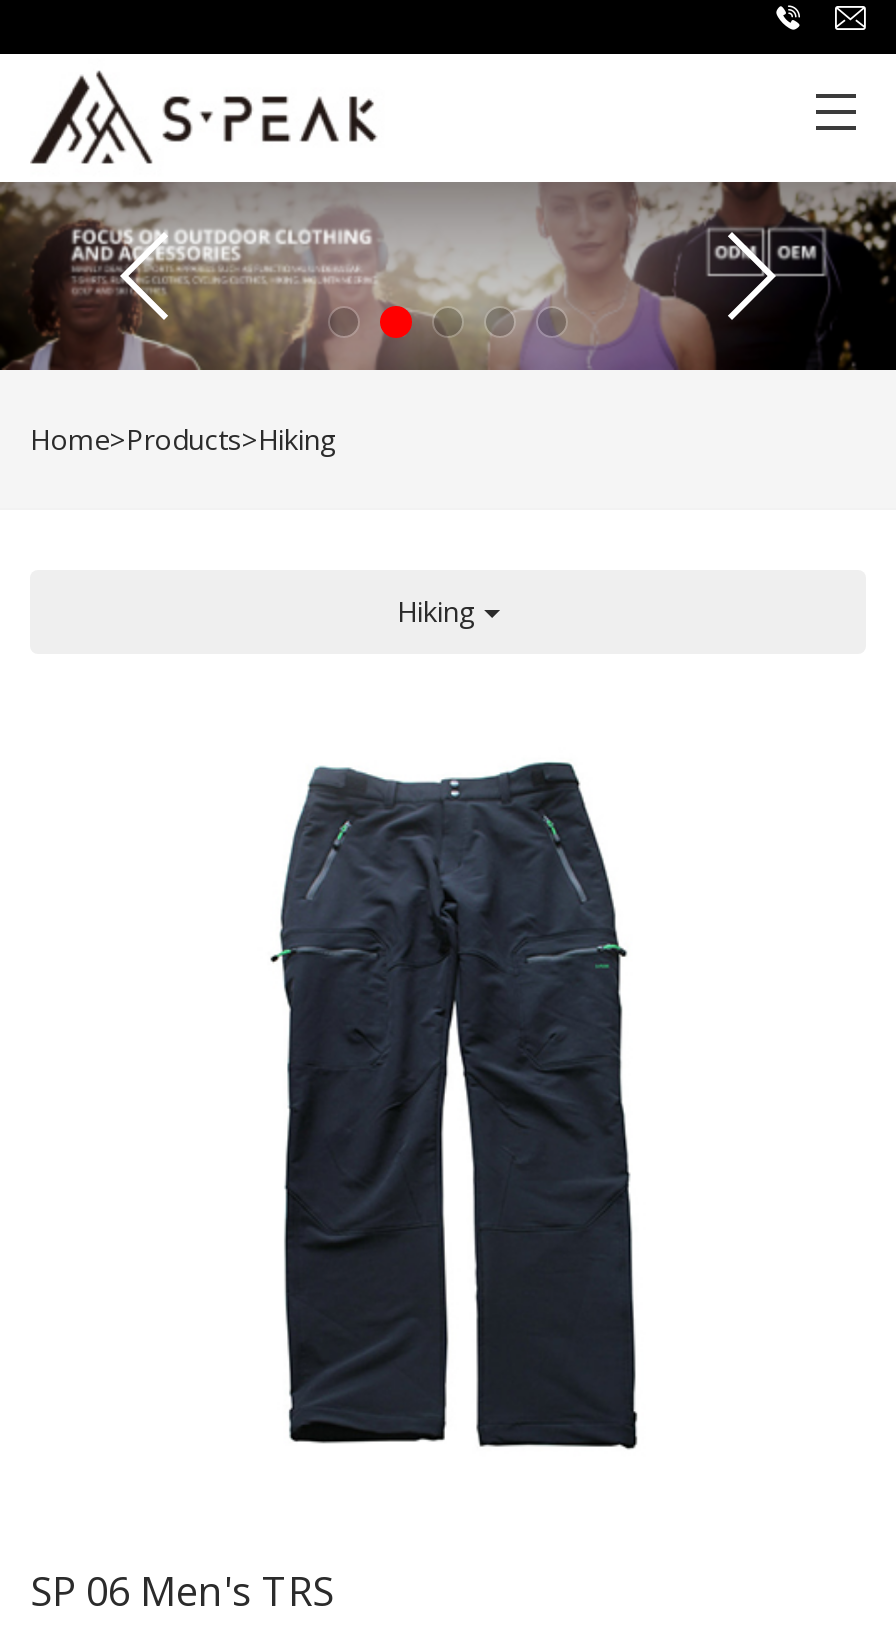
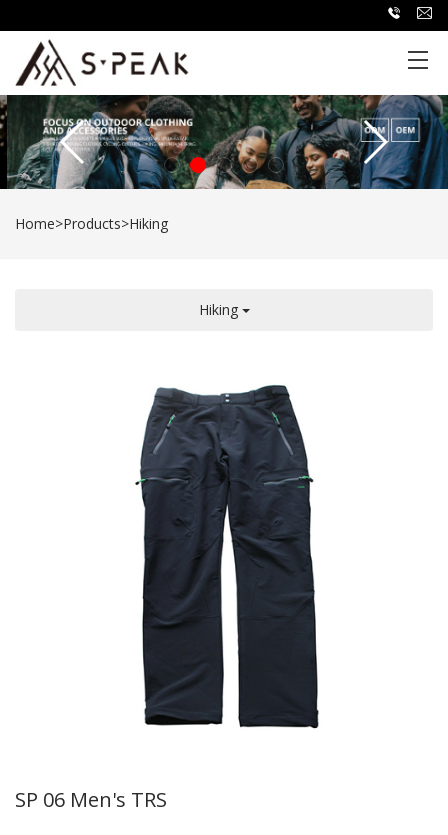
- [image]
+ [image]
